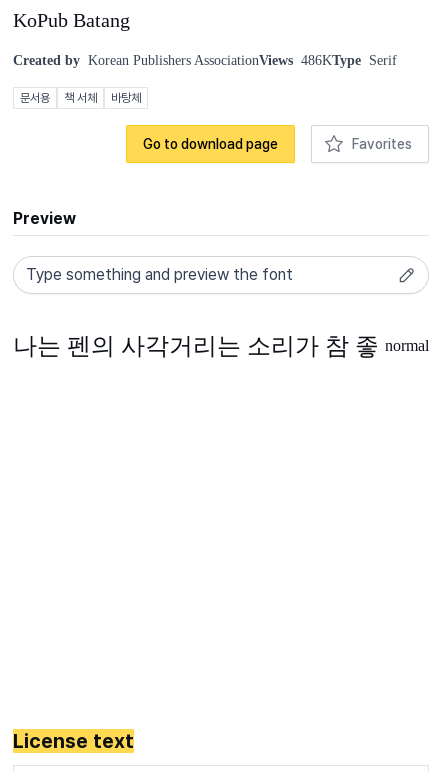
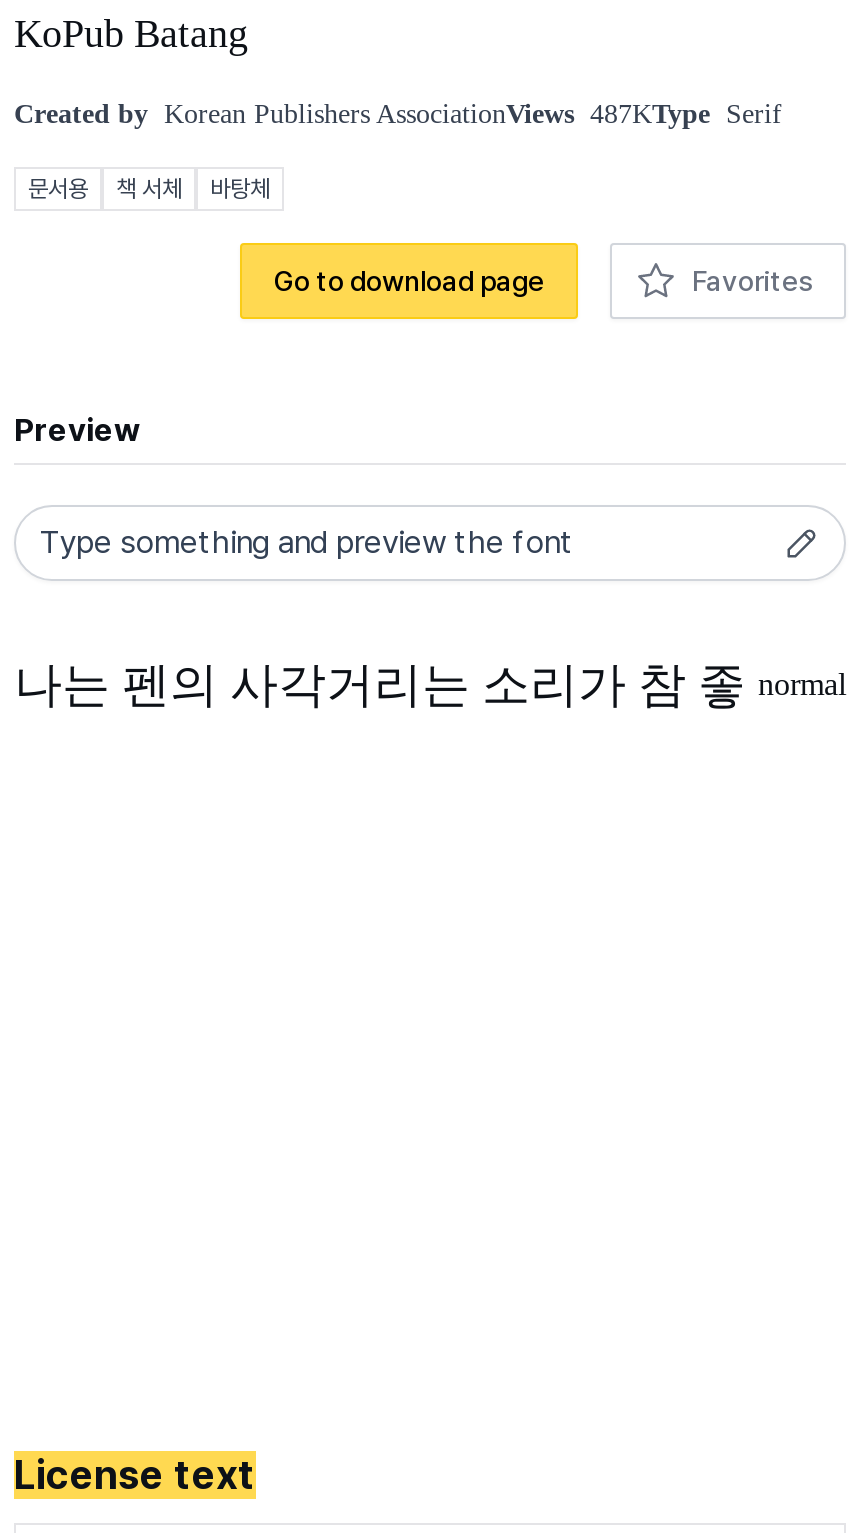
- Created by Korean Publishers AssociationViews 486KType Serif
+ Created by Korean Publishers AssociationViews 487KType Serif
